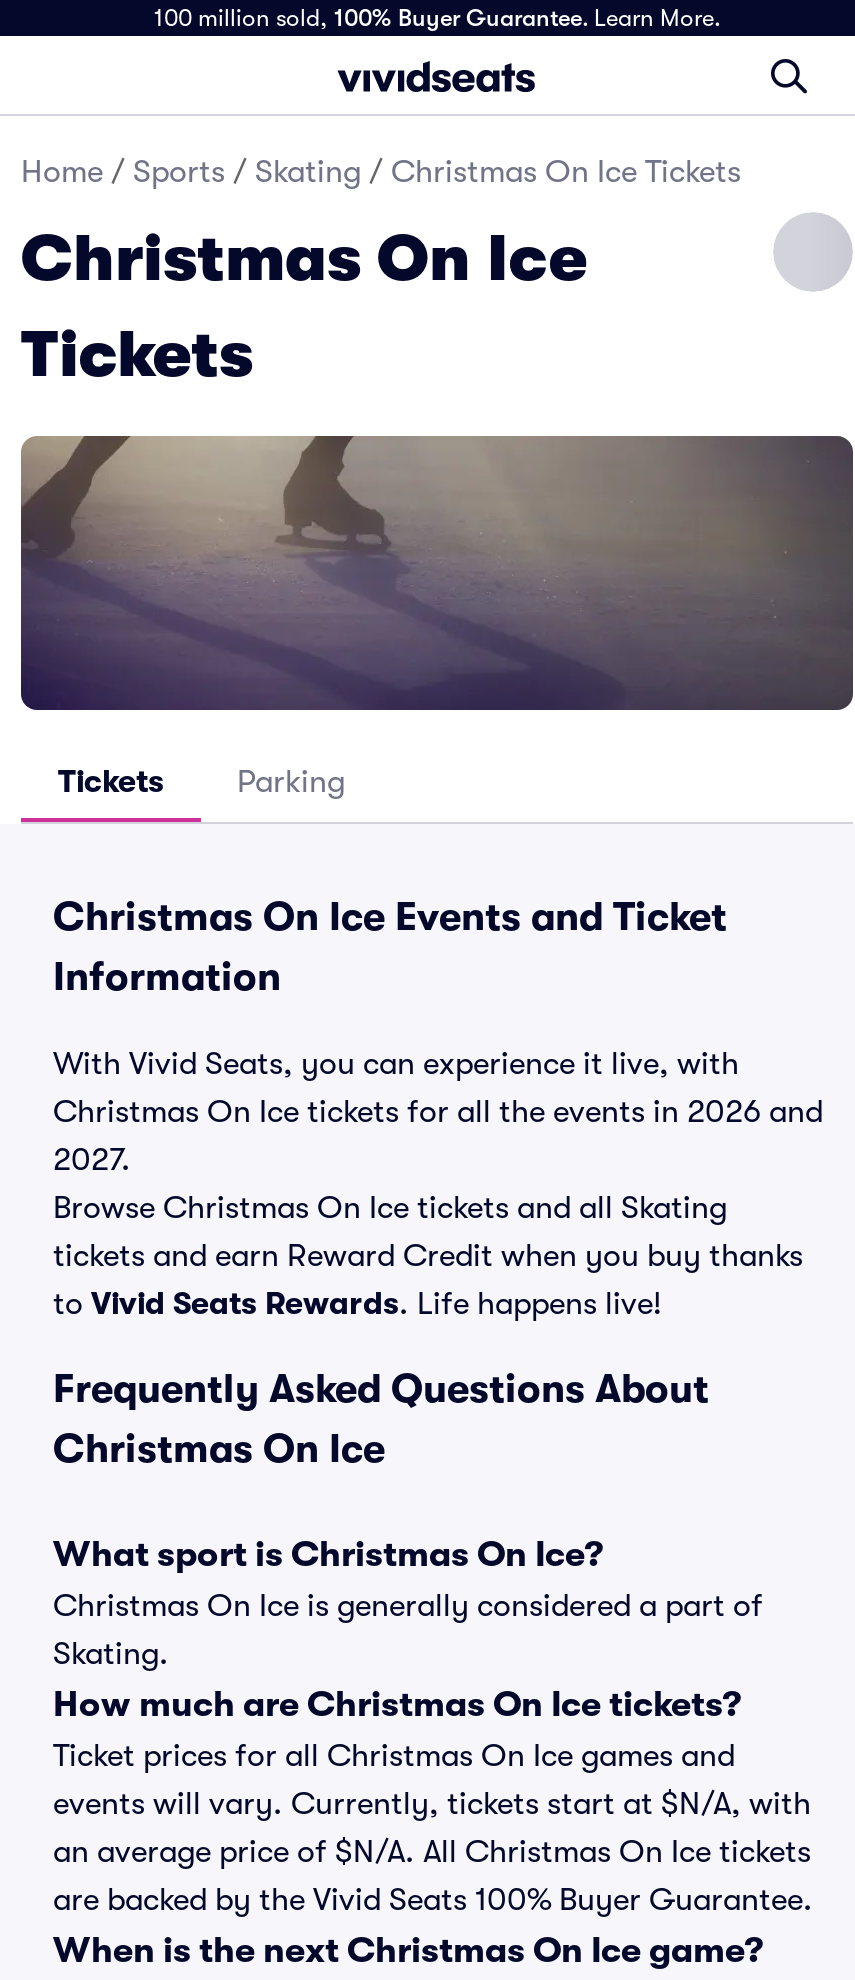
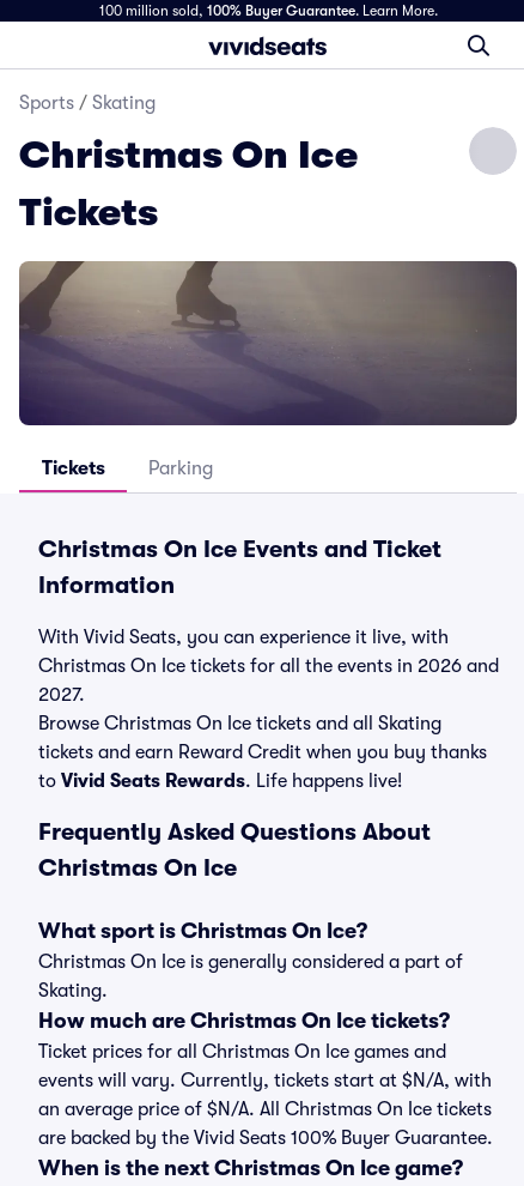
- Home / Sports / Skating / Christmas On Ice Tickets
+ Sports / Skating
